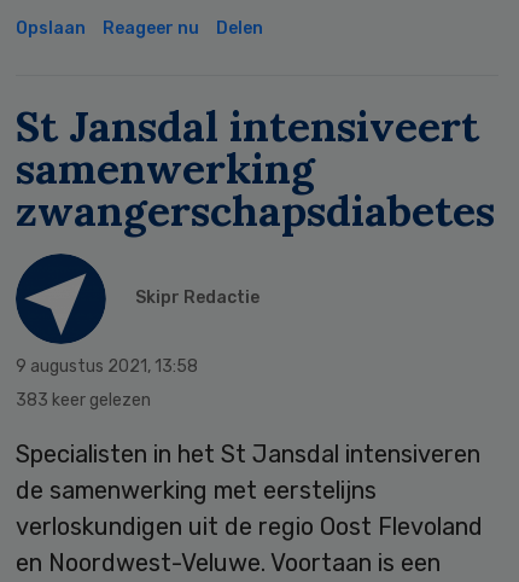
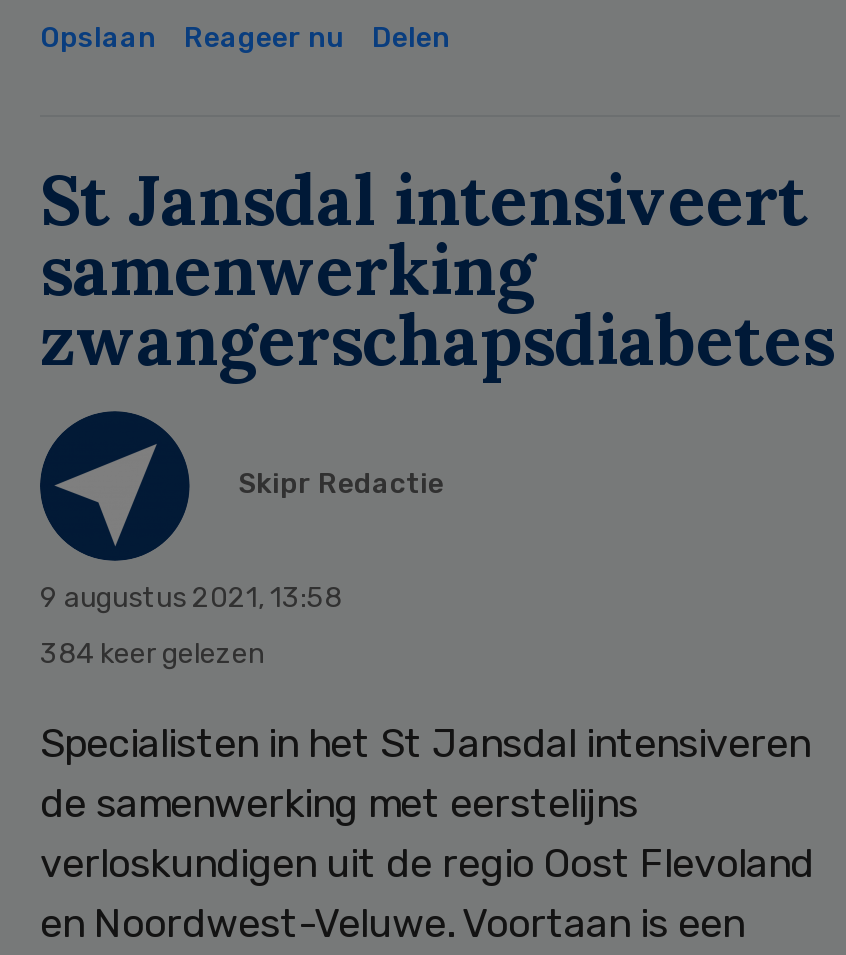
- 383 keer gelezen
+ 384 keer gelezen
